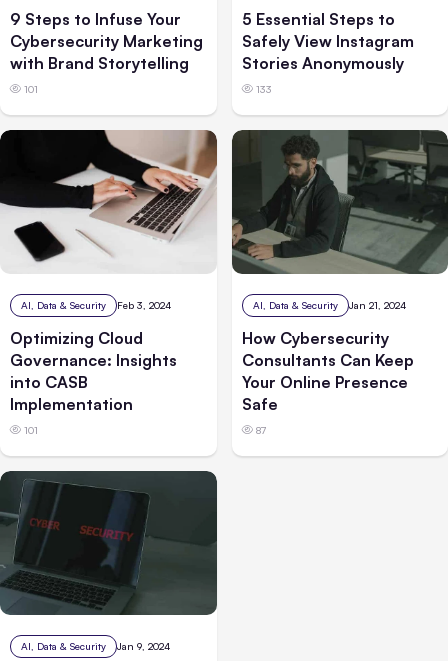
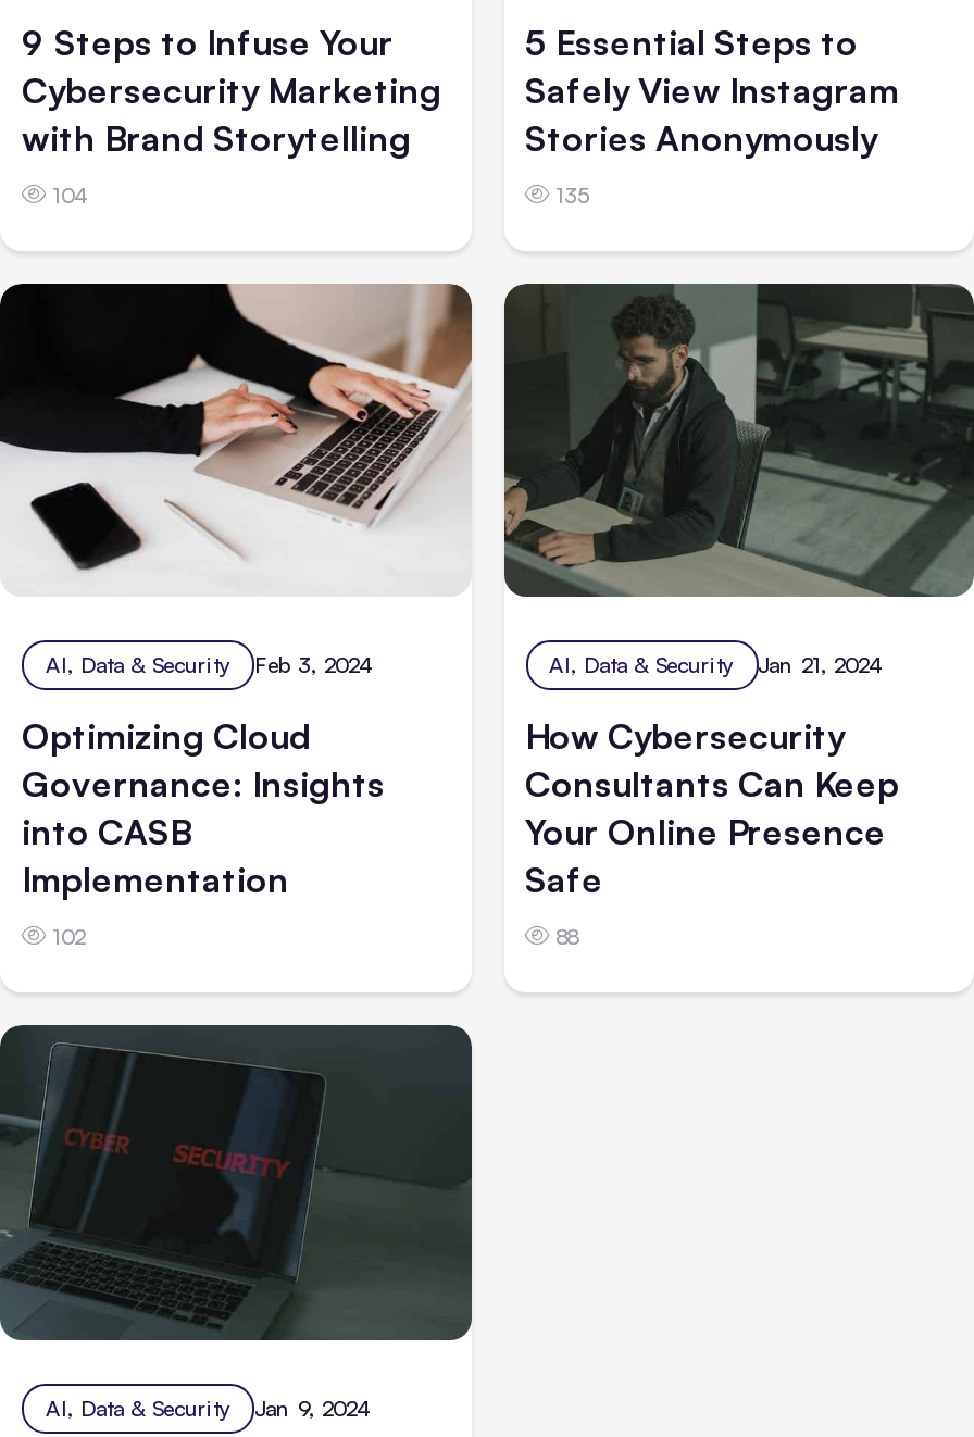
- 101
+ 104

- 133
+ 135

- 101
+ 102

- 87
+ 88
